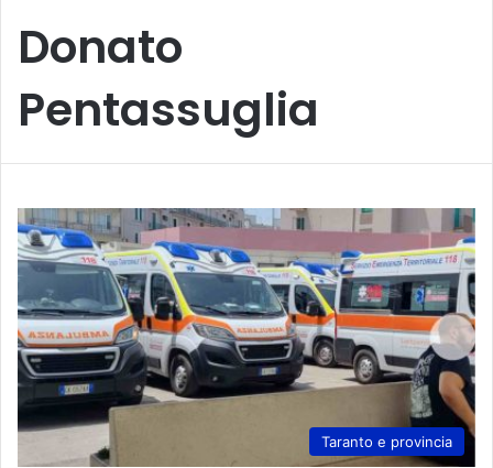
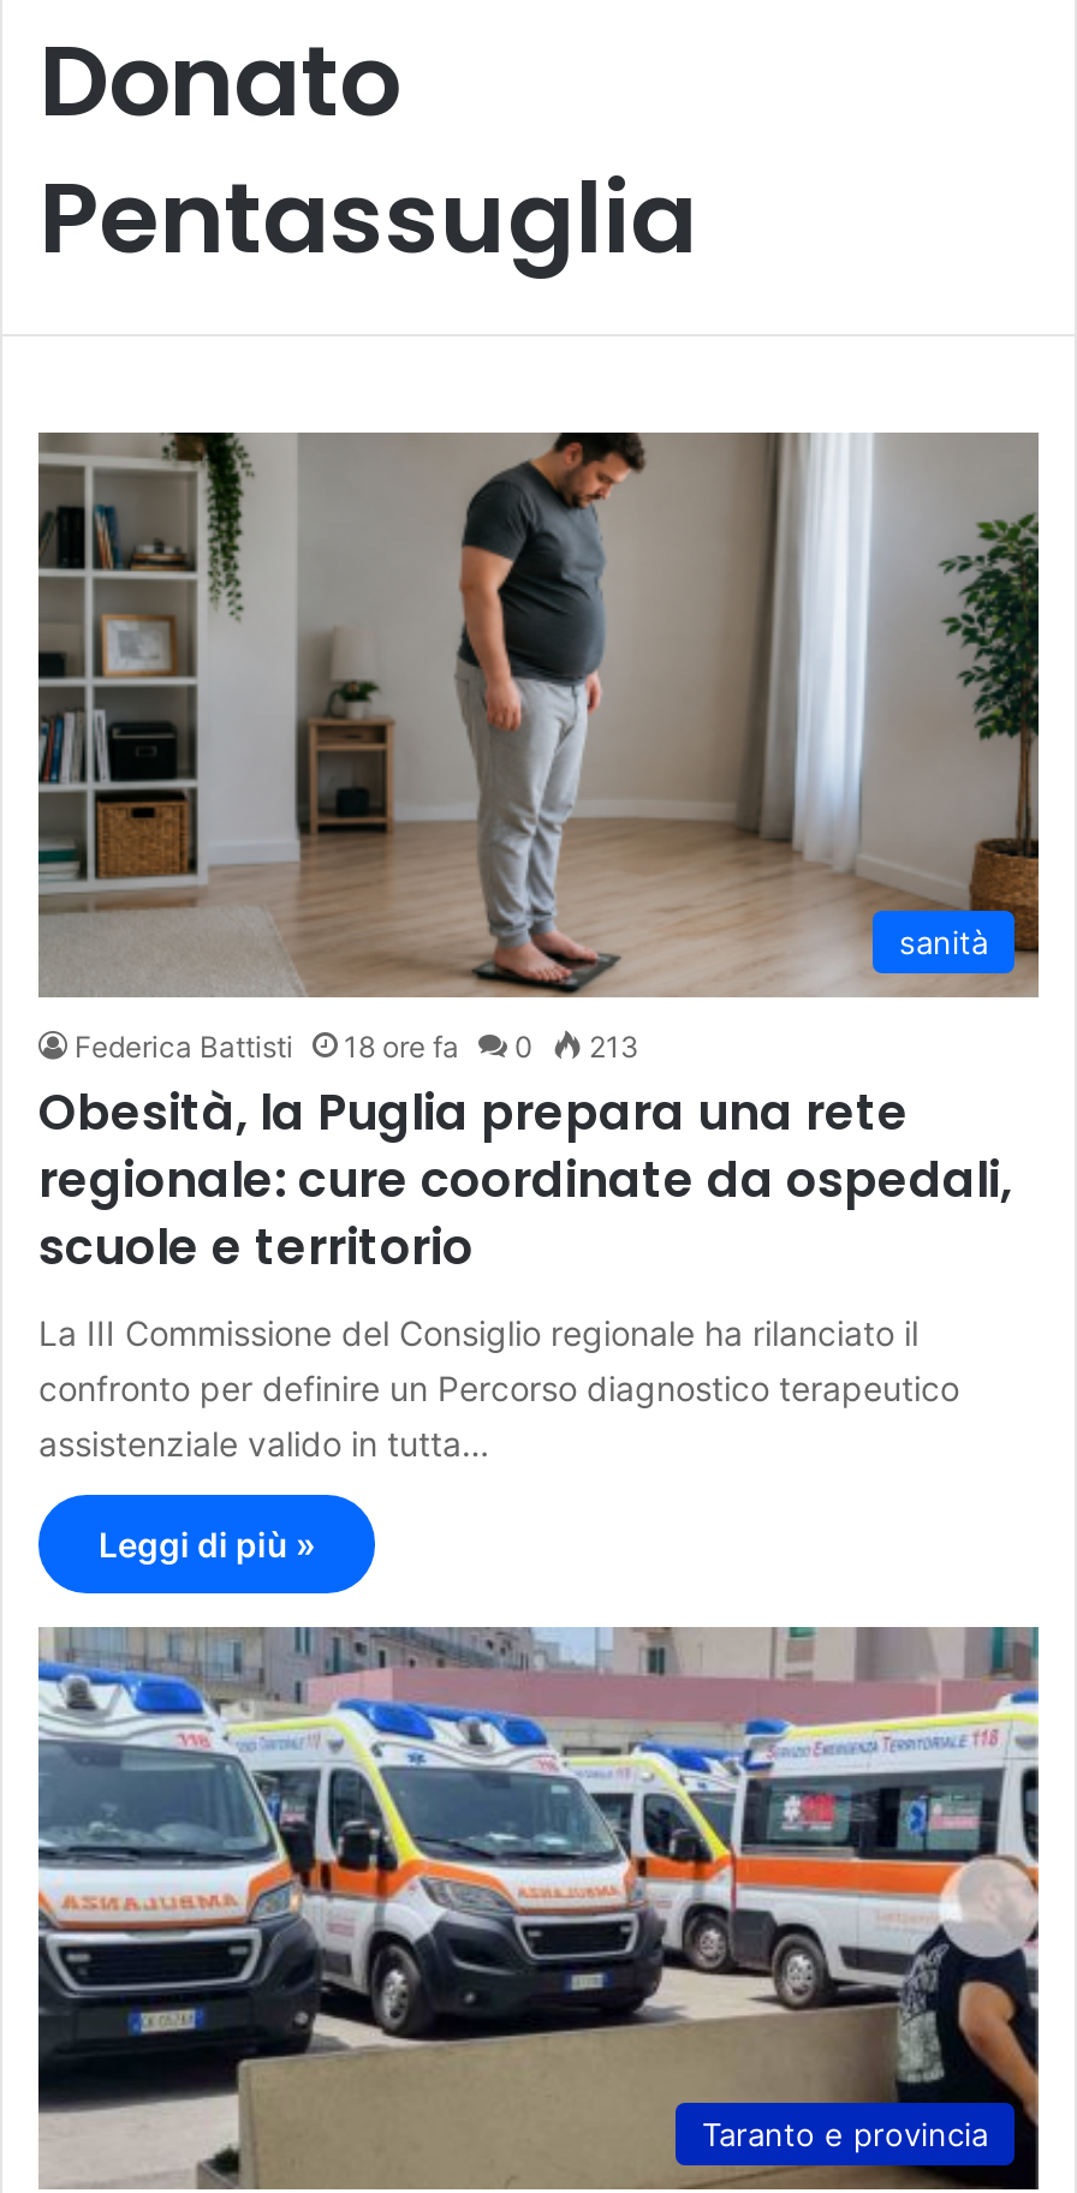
+ [image]
+ sanità
+ Federica Battisti
+ 18 ore fa
+ 0
+ 213
+ Obesità, la Puglia prepara una rete
+ regionale: cure coordinate da ospedali,
+ scuole e territorio
+ La III Commissione del Consiglio regionale ha rilanciato il
+ confronto per definire un Percorso diagnostico terapeutico
+ assistenziale valido in tutta…
+ Leggi di più »
